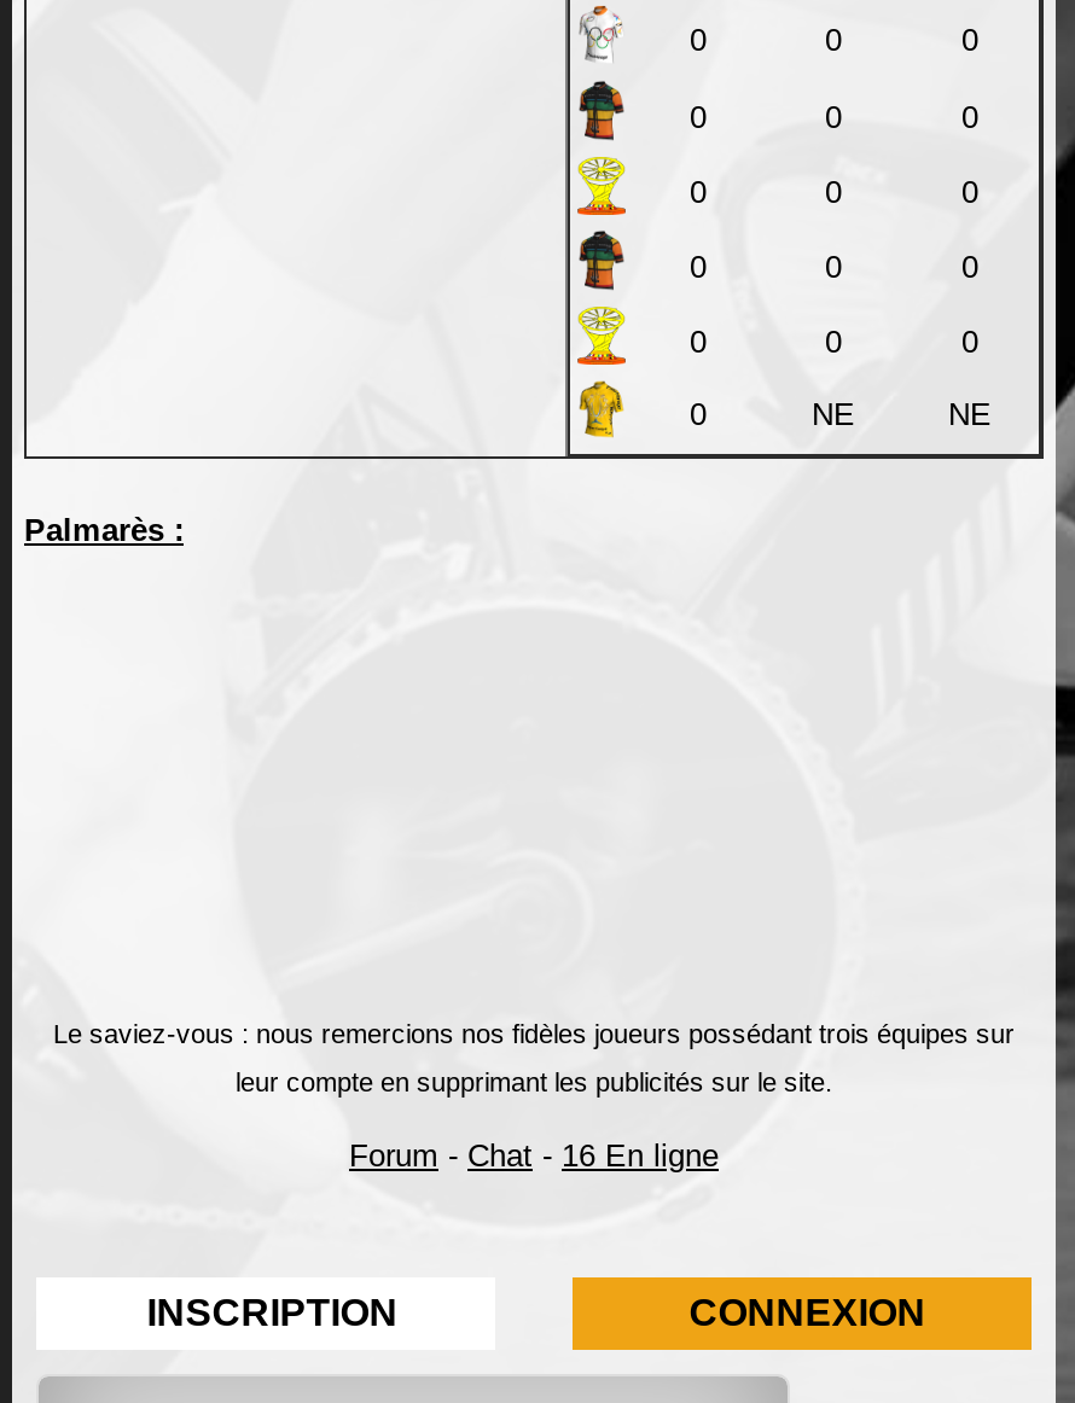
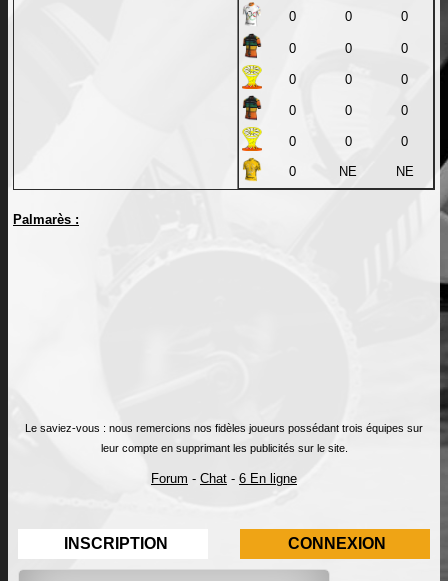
- Forum - Chat - 16 En ligne
+ Forum - Chat - 6 En ligne
